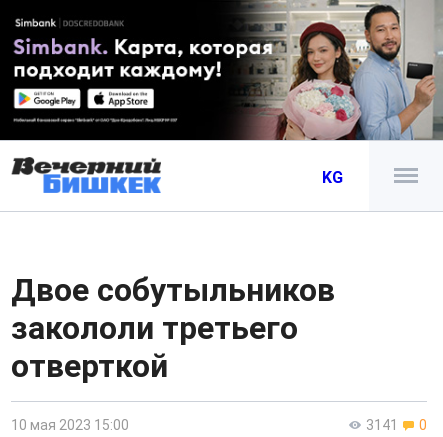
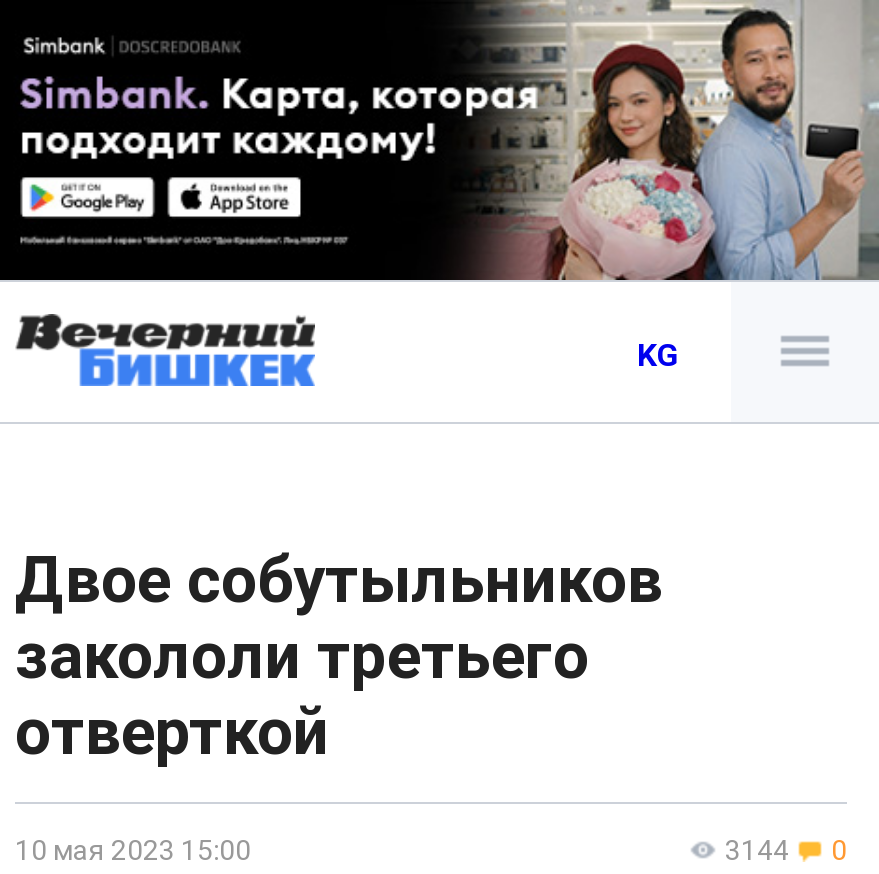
- 3141 0
+ 3144 0
